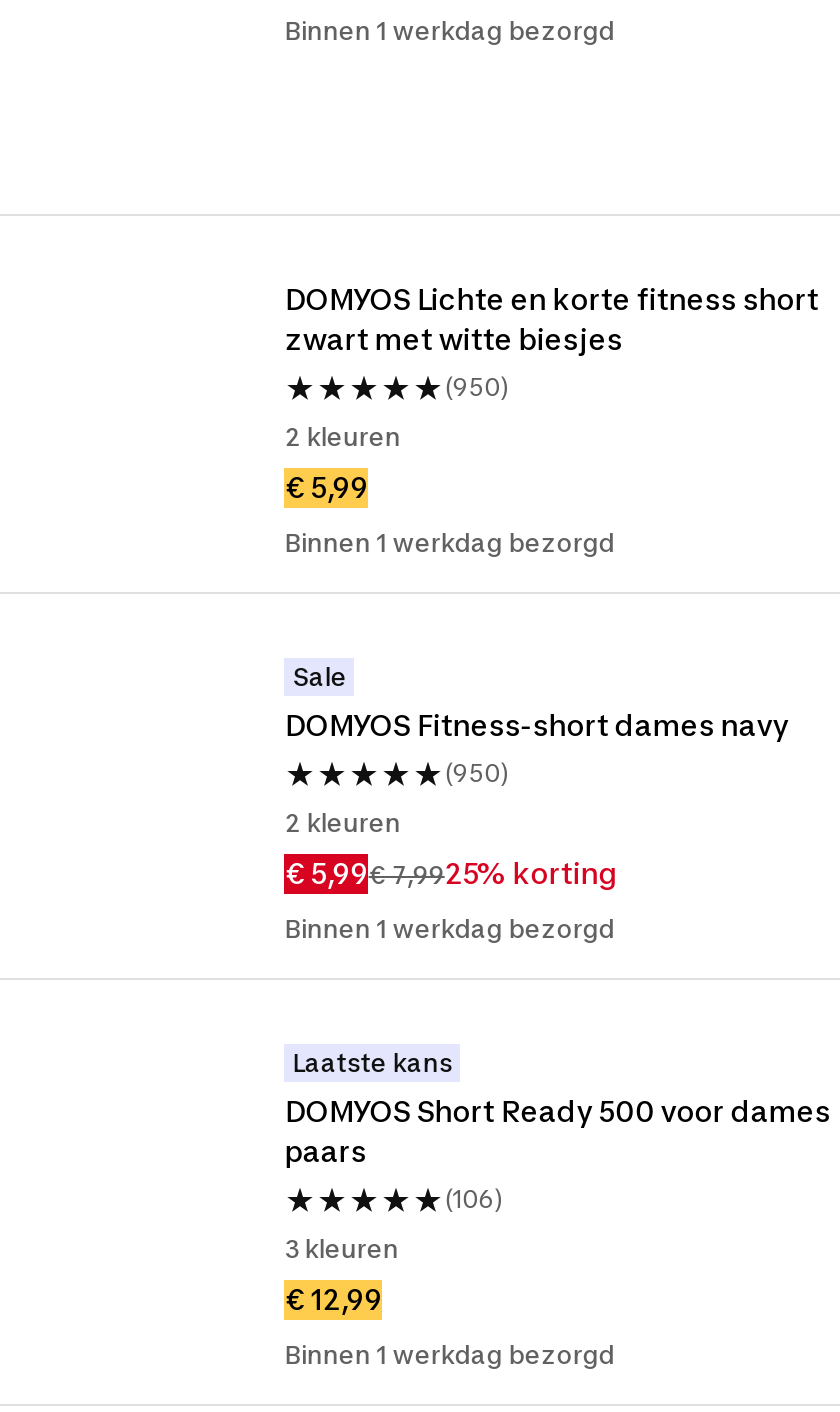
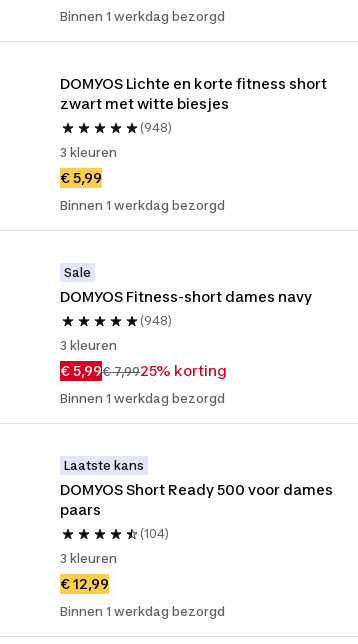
- (950)
+ (948)

- 2 kleuren
+ 3 kleuren

- (950)
+ (948)

- 2 kleuren
+ 3 kleuren

- (106)
+ (104)
